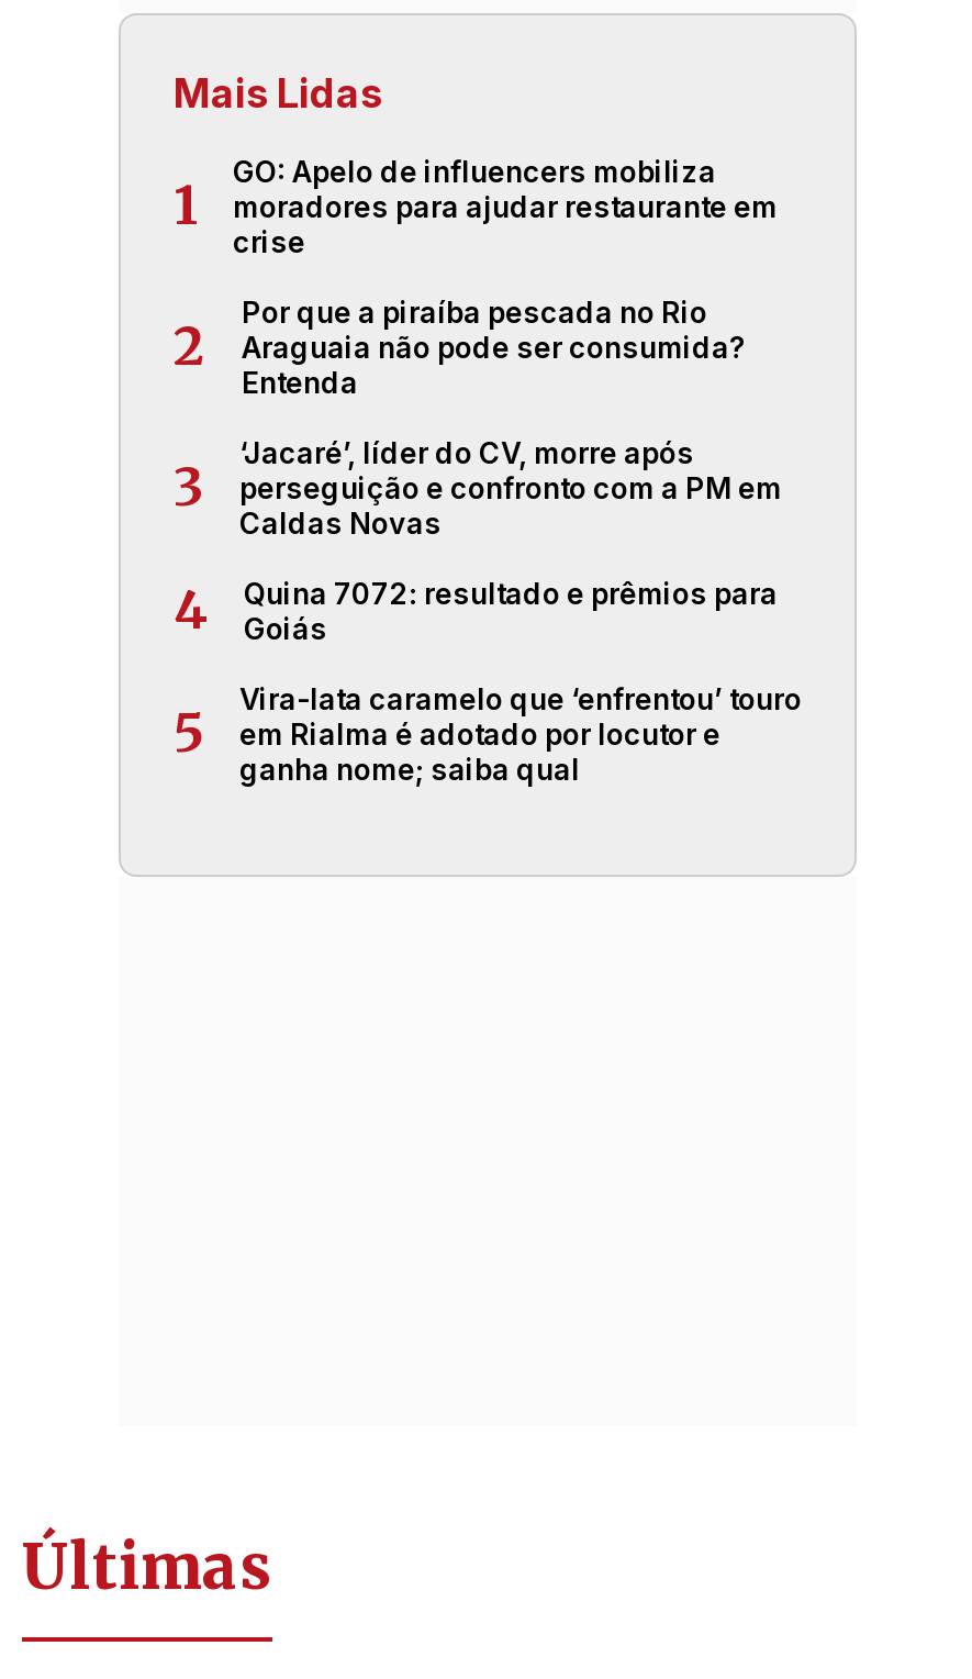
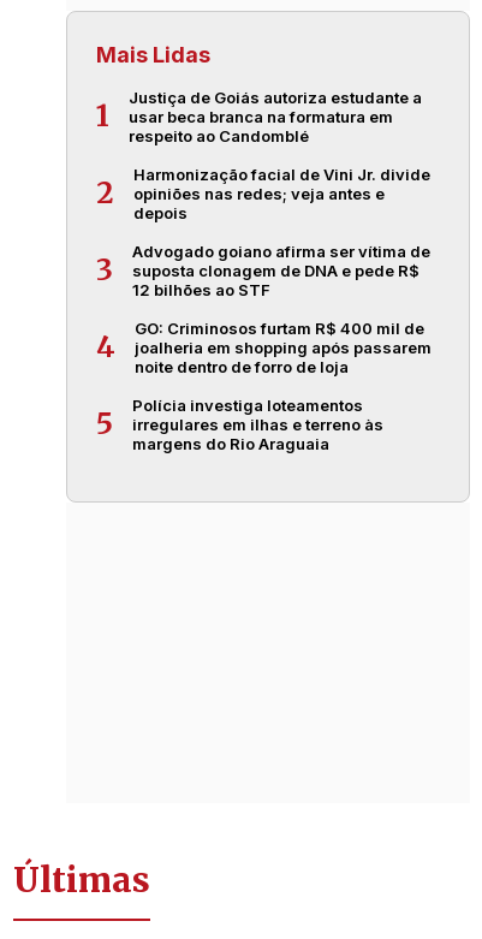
- GO: Apelo de influencers mobiliza
- moradores para ajudar restaurante em
- crise
+ Justiça de Goiás autoriza estudante a
+ usar beca branca na formatura em
+ respeito ao Candomblé

- Por que a piraíba pescada no Rio
- Araguaia não pode ser consumida?
- Entenda
+ Harmonização facial de Vini Jr. divide
+ opiniões nas redes; veja antes e
+ depois

- ‘Jacaré’, líder do CV, morre após
- perseguição e confronto com a PM em
- Caldas Novas
+ Advogado goiano afirma ser vítima de
+ suposta clonagem de DNA e pede R$
+ 12 bilhões ao STF

- Quina 7072: resultado e prêmios para
- Goiás
+ GO: Criminosos furtam R$ 400 mil de
+ joalheria em shopping após passarem
+ noite dentro de forro de loja

- Vira-lata caramelo que ‘enfrentou’ touro
- em Rialma é adotado por locutor e
- ganha nome; saiba qual
+ Polícia investiga loteamentos
+ irregulares em ilhas e terreno às
+ margens do Rio Araguaia
